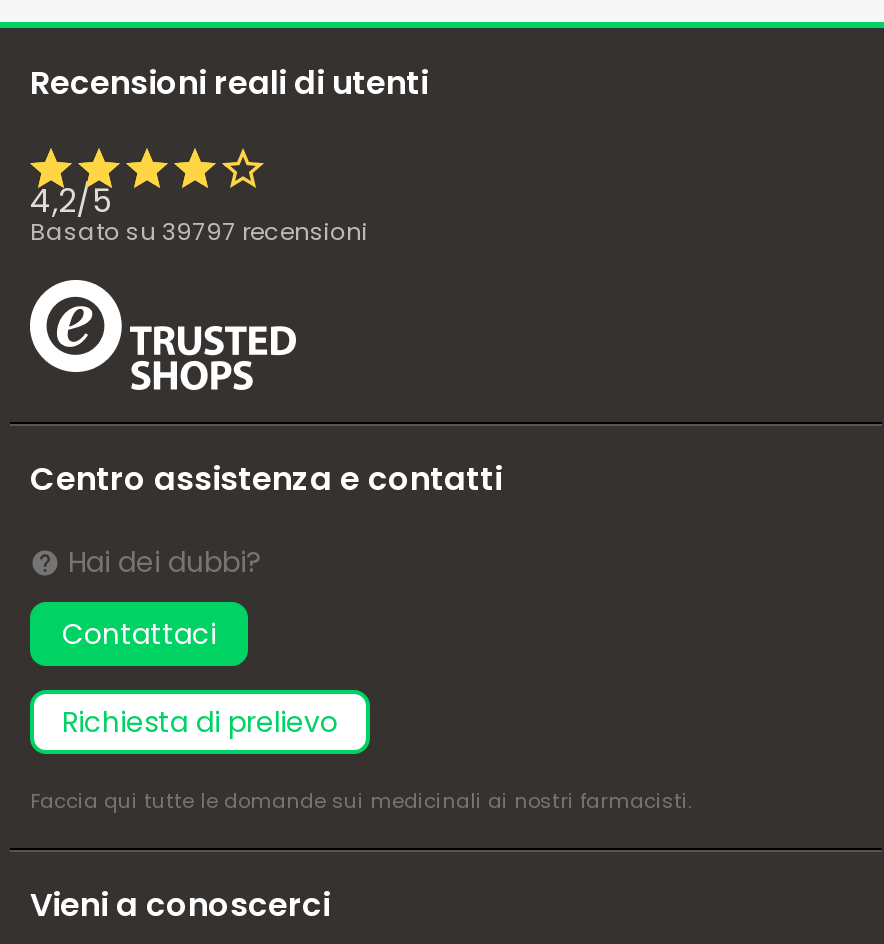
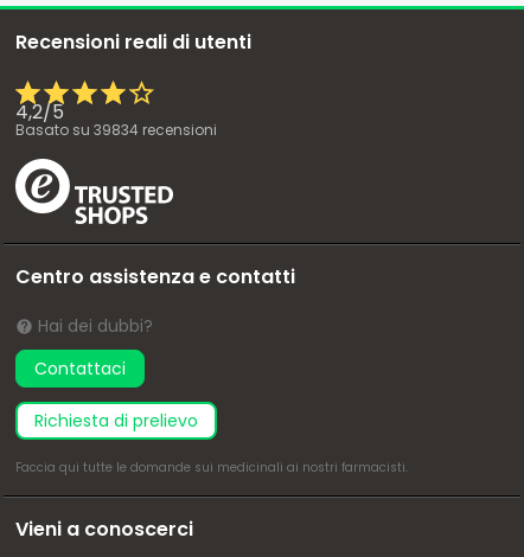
- Basato su 39797 recensioni
+ Basato su 39834 recensioni
